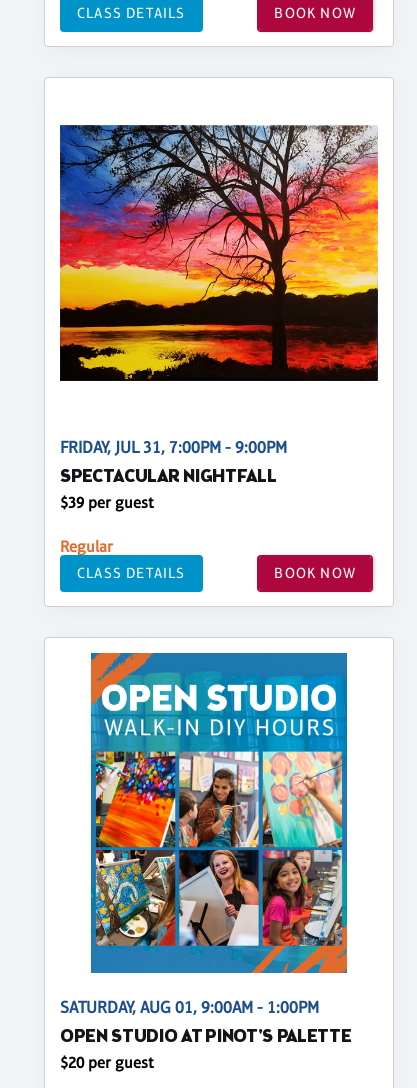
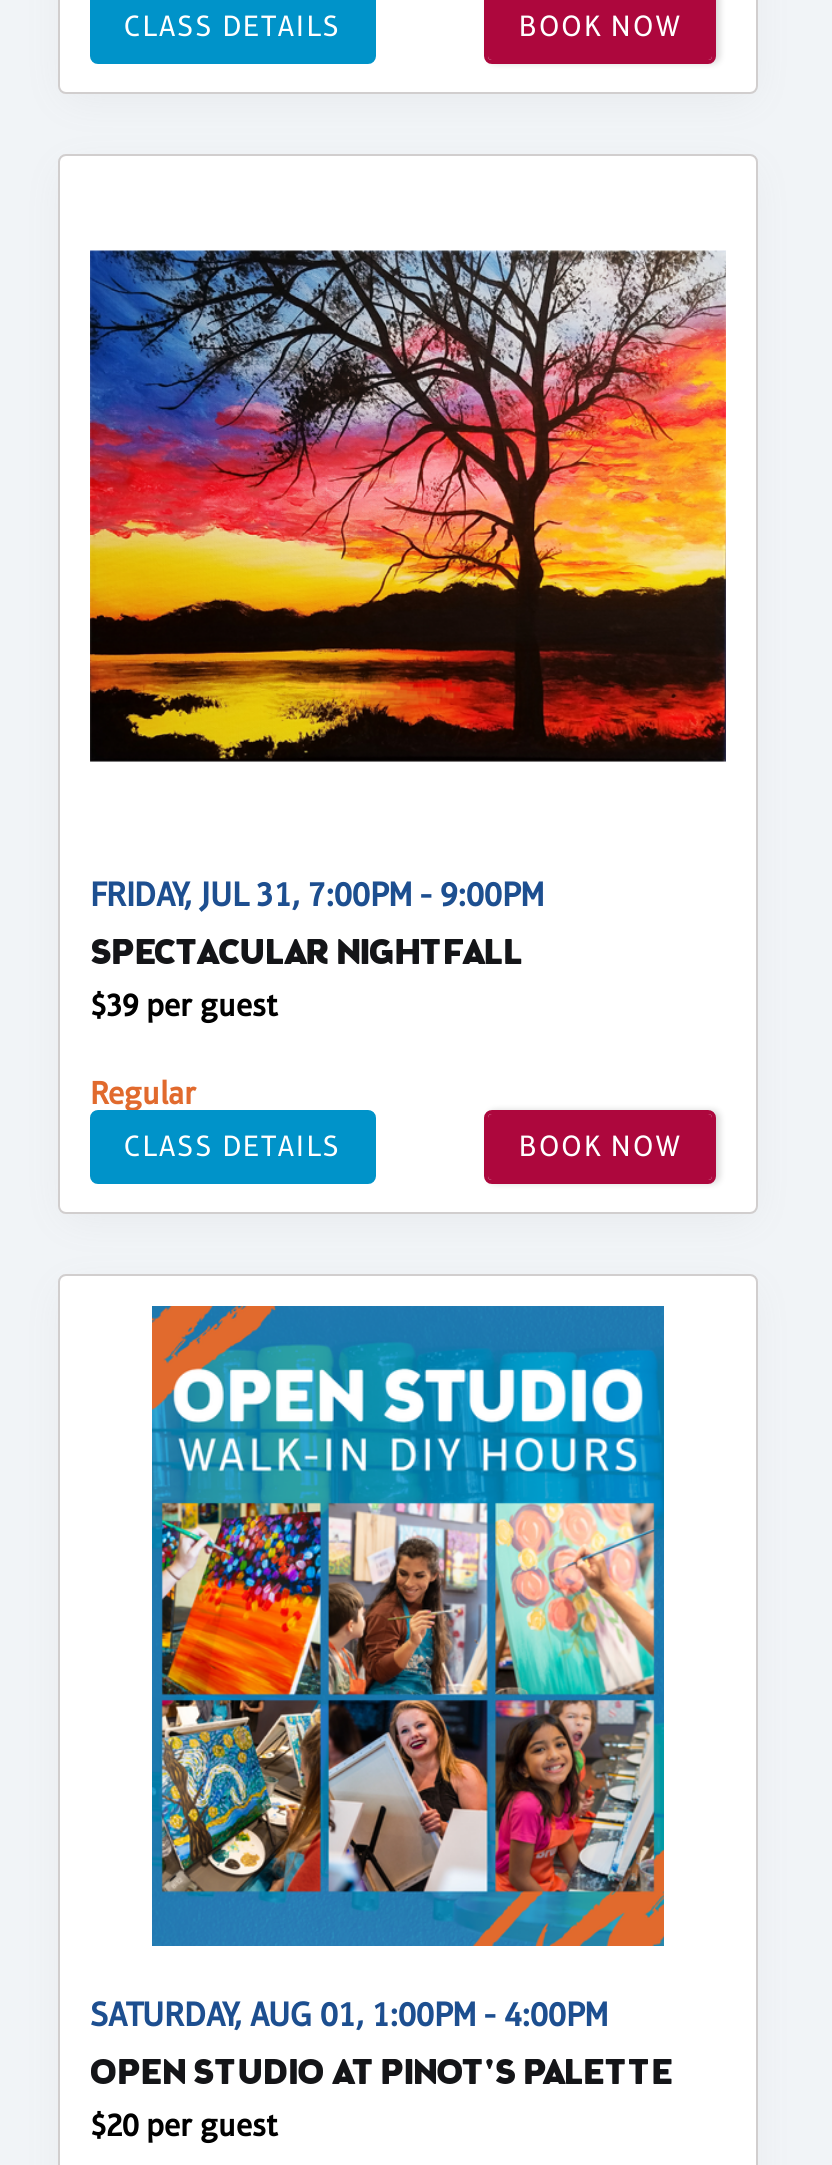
- SATURDAY, AUG 01, 9:00AM - 1:00PM
+ SATURDAY, AUG 01, 1:00PM - 4:00PM
